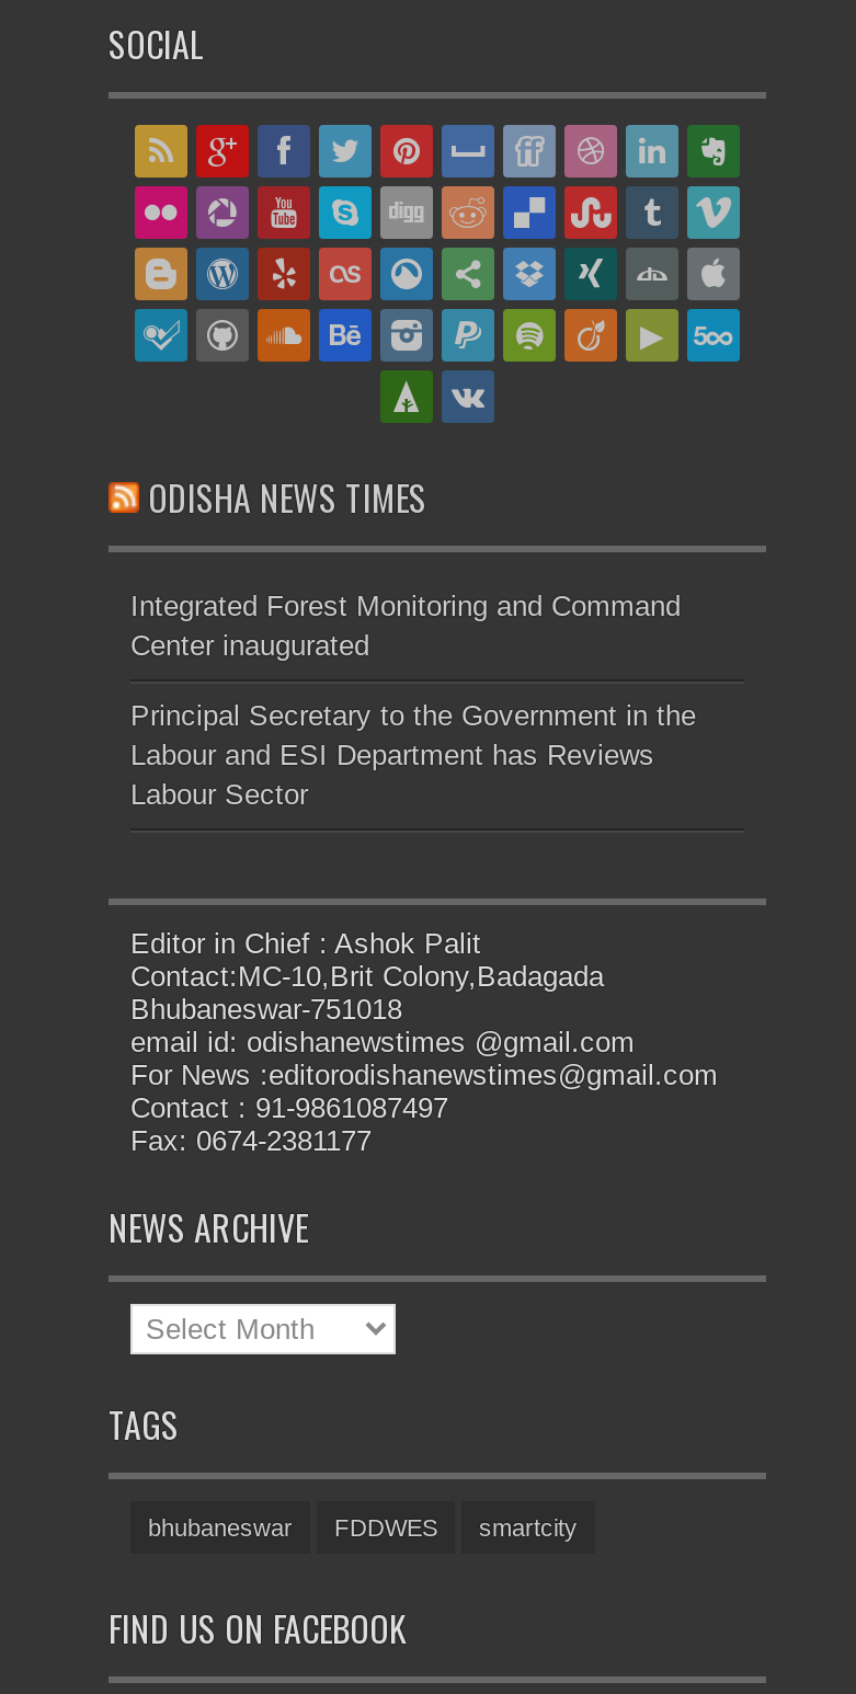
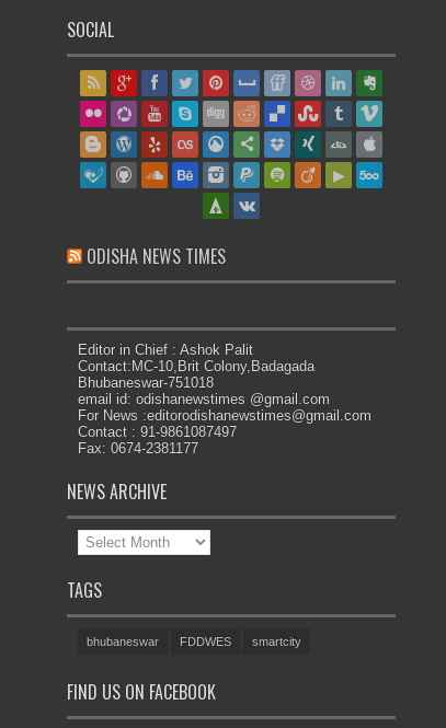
- Integrated Forest Monitoring and Command
- Center inaugurated
- Principal Secretary to the Government in the
- Labour and ESI Department has Reviews
- Labour Sector
